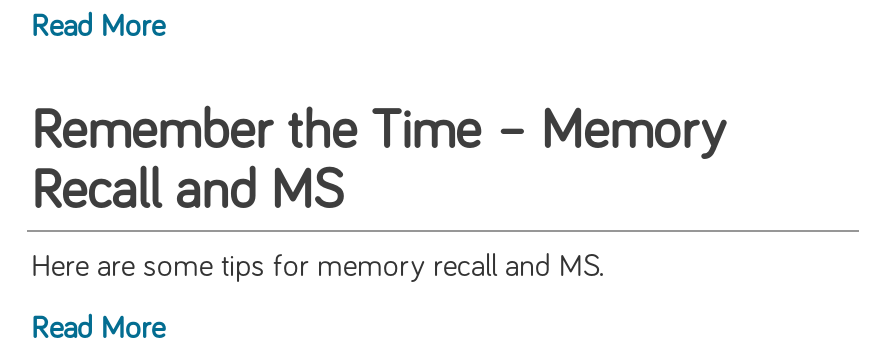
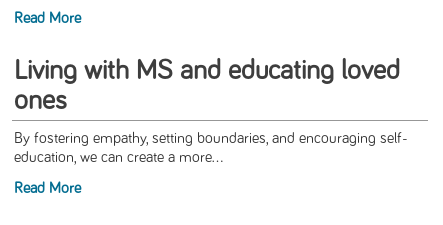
- Remember the Time – Memory
- Recall and MS
+ Living with MS and educating loved
+ ones

- Here are some tips for memory recall and MS.
+ By fostering empathy, setting boundaries, and encouraging self-
+ education, we can create a more...
